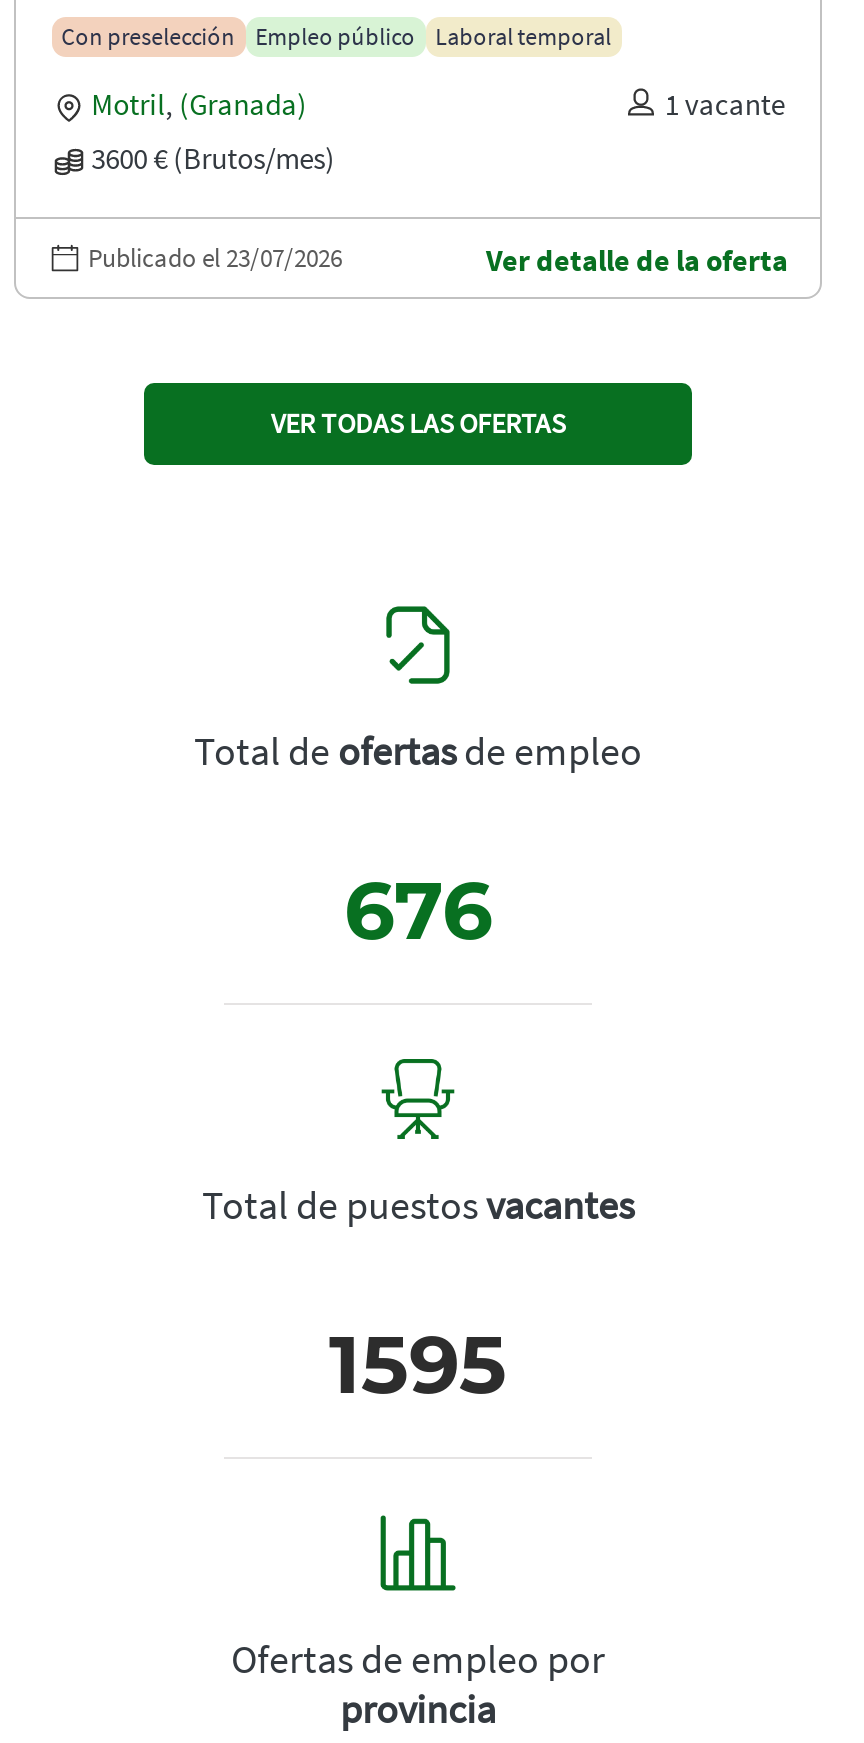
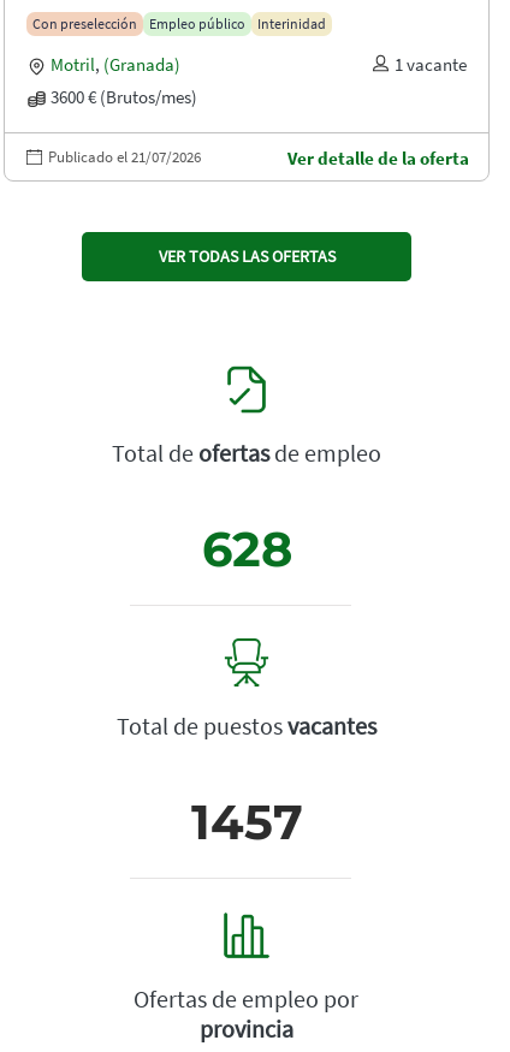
- Laboral temporal
+ Interinidad

- Publicado el 23/07/2026
+ Publicado el 21/07/2026

- 676
+ 628

- 1595
+ 1457
